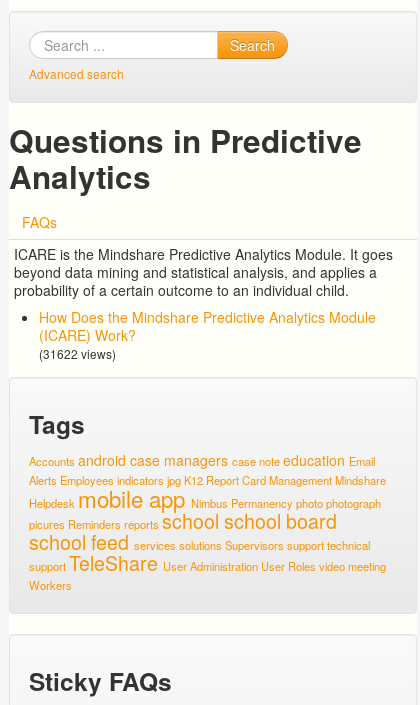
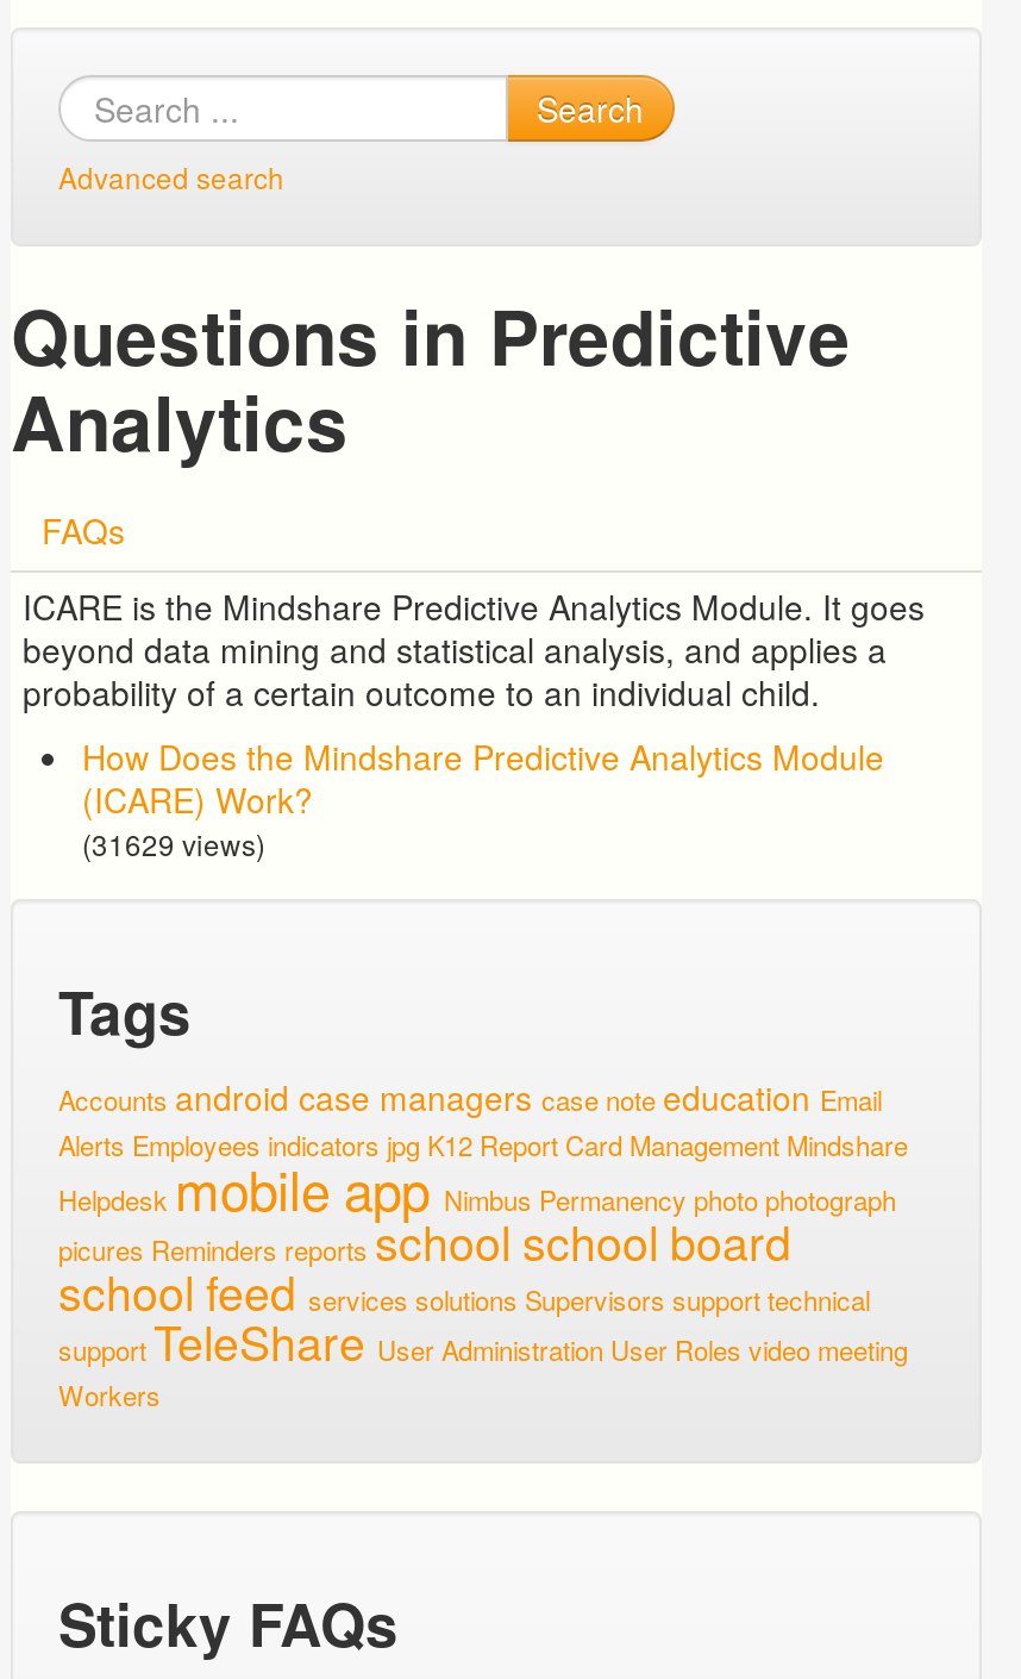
- (31622 views)
+ (31629 views)
